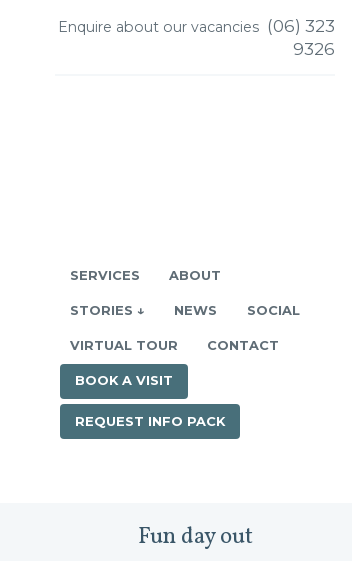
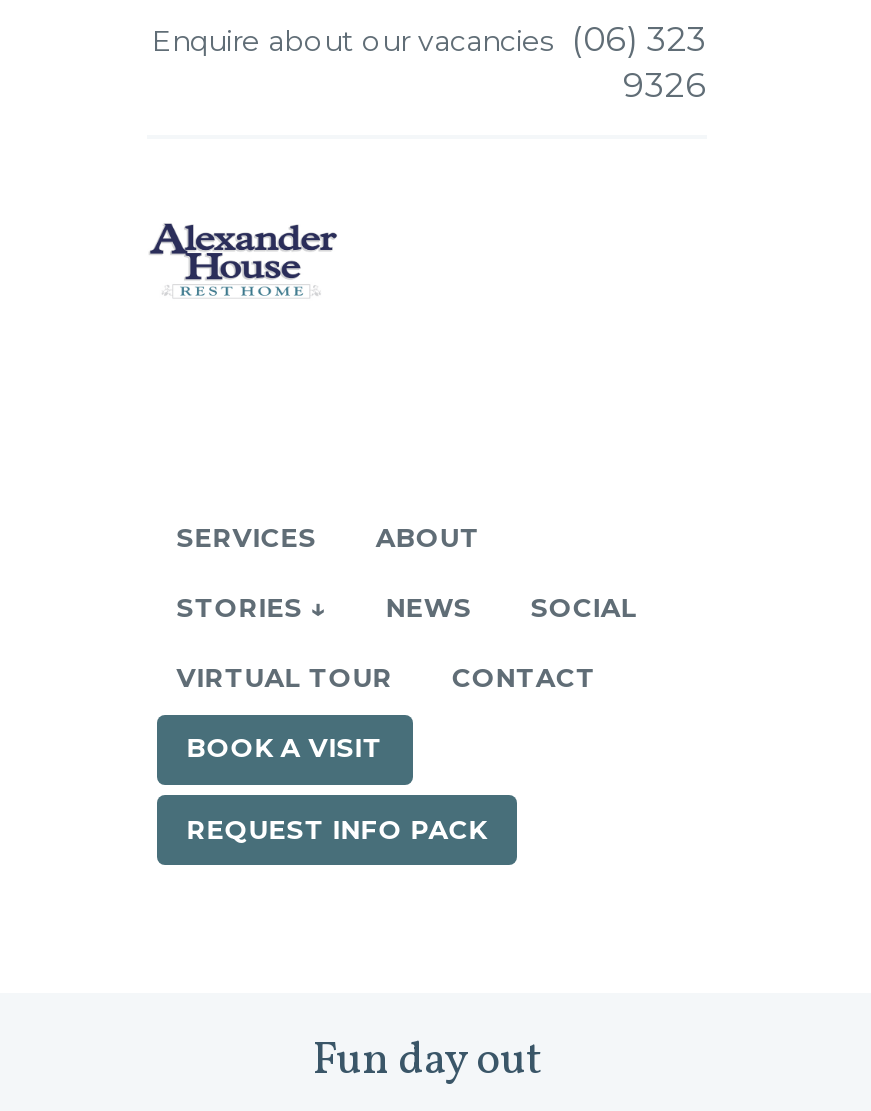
+ [image]
